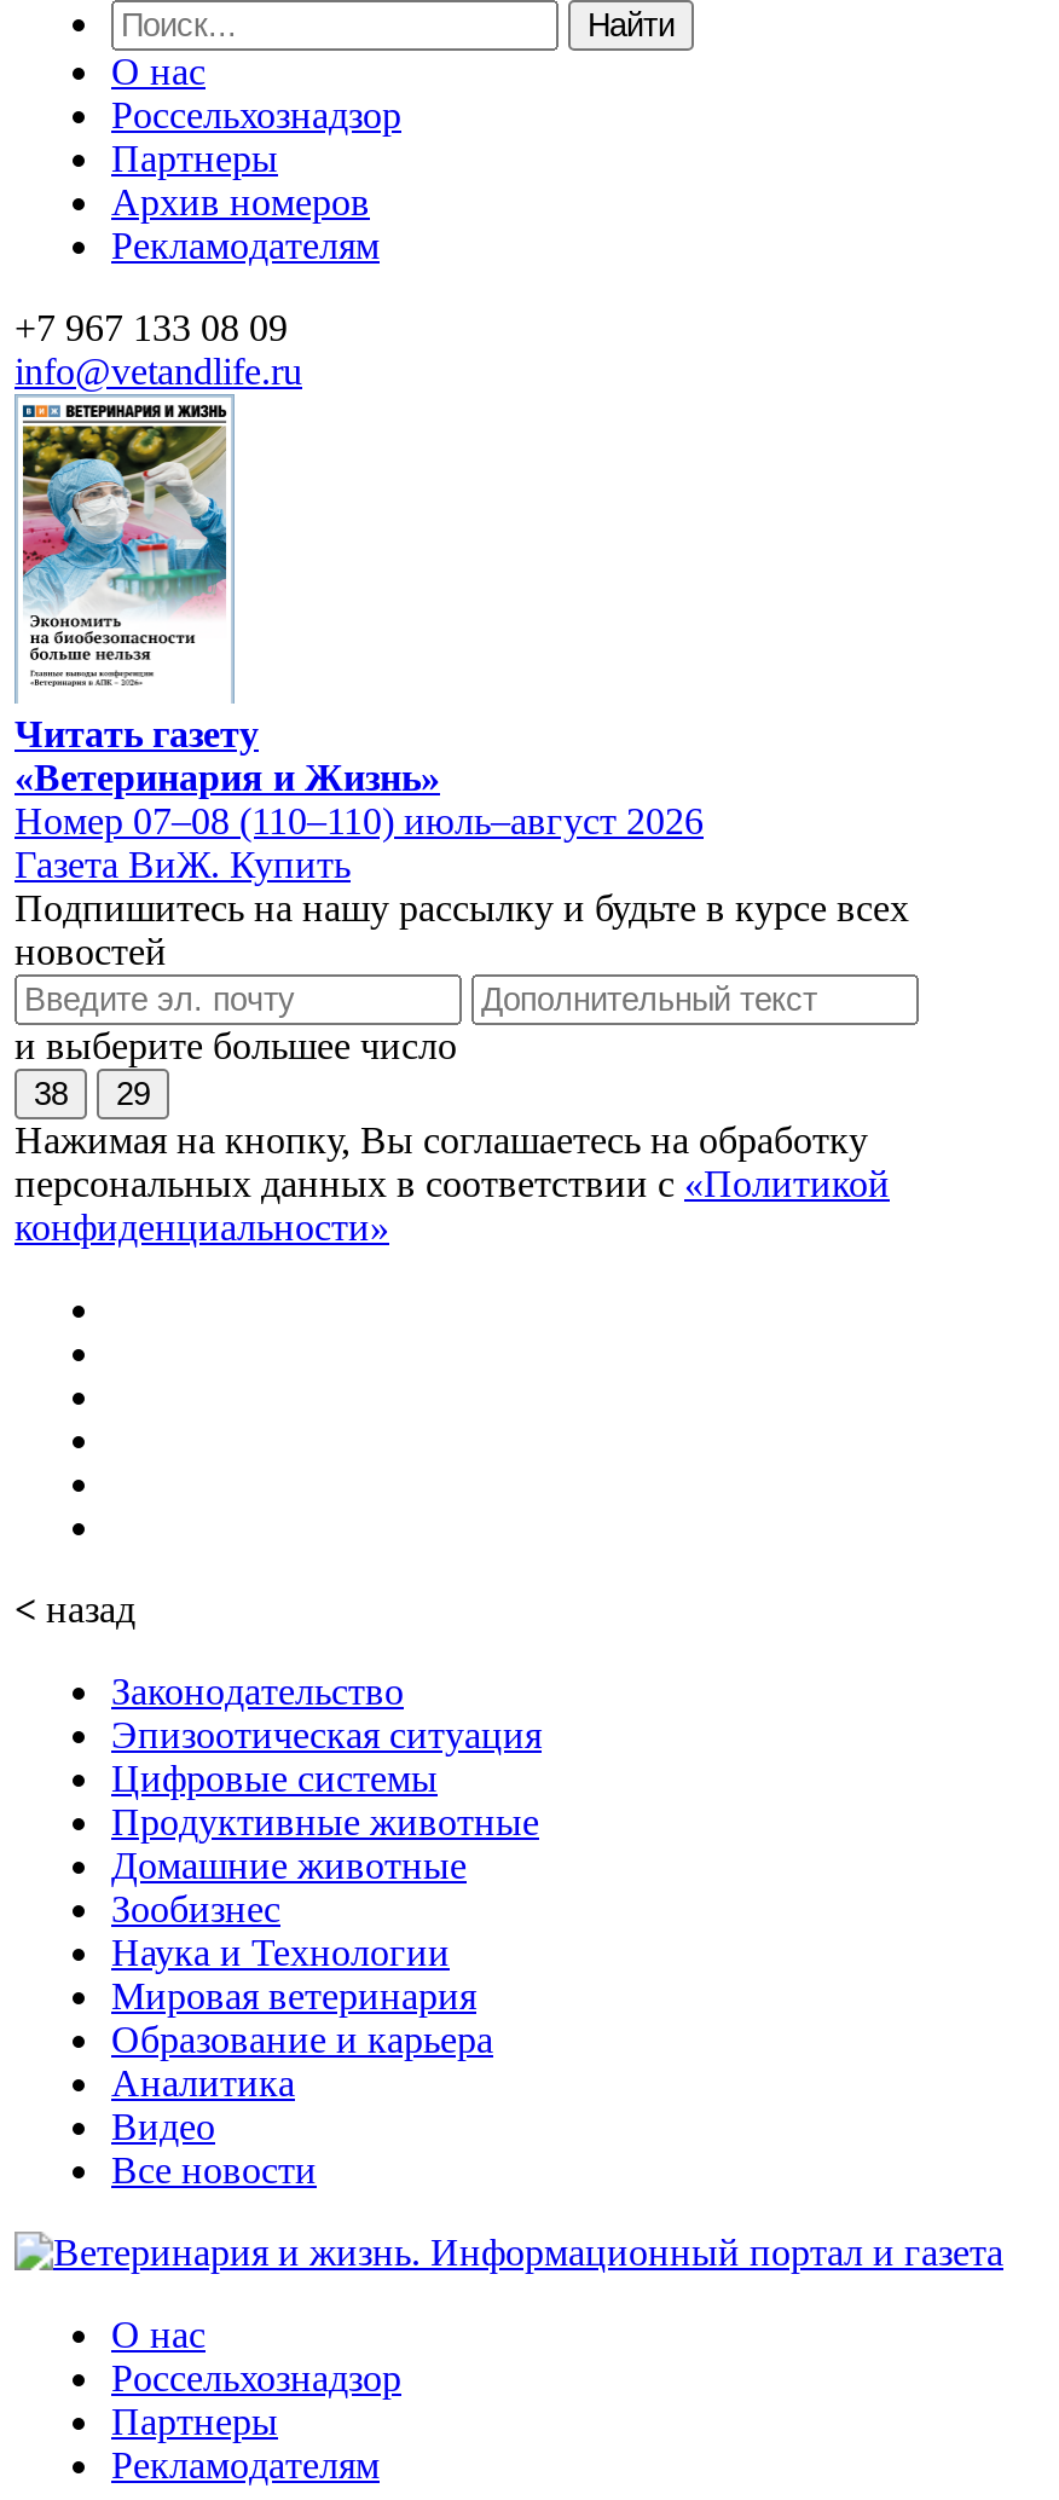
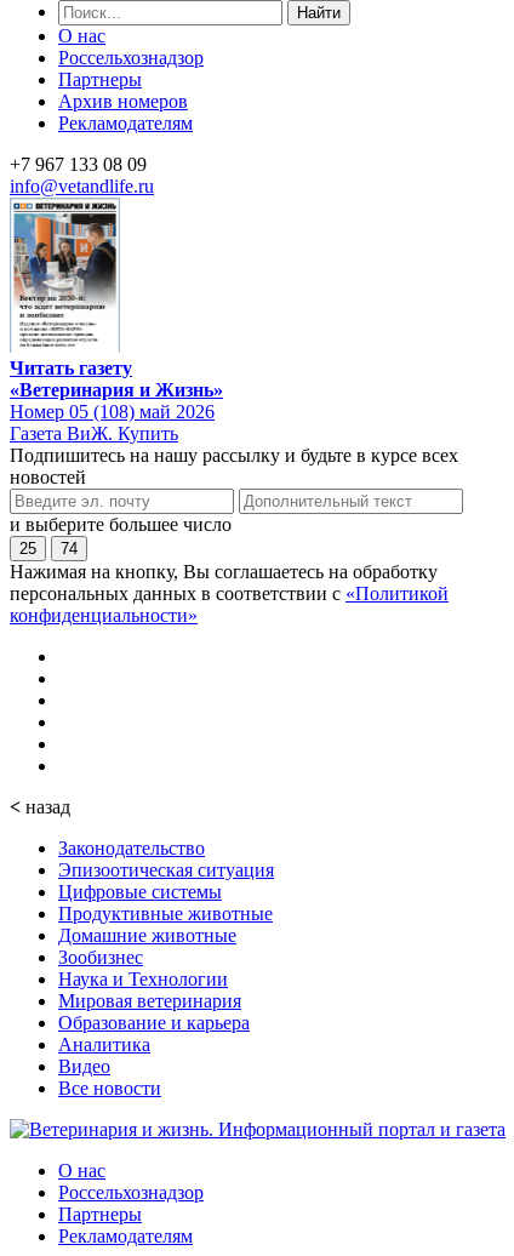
- [image]
+ [image]

- Номер 07–08 (110–110) июль–август 2026
+ Номер 05 (108) май 2026

- 38
+ 25

- 29
+ 74
